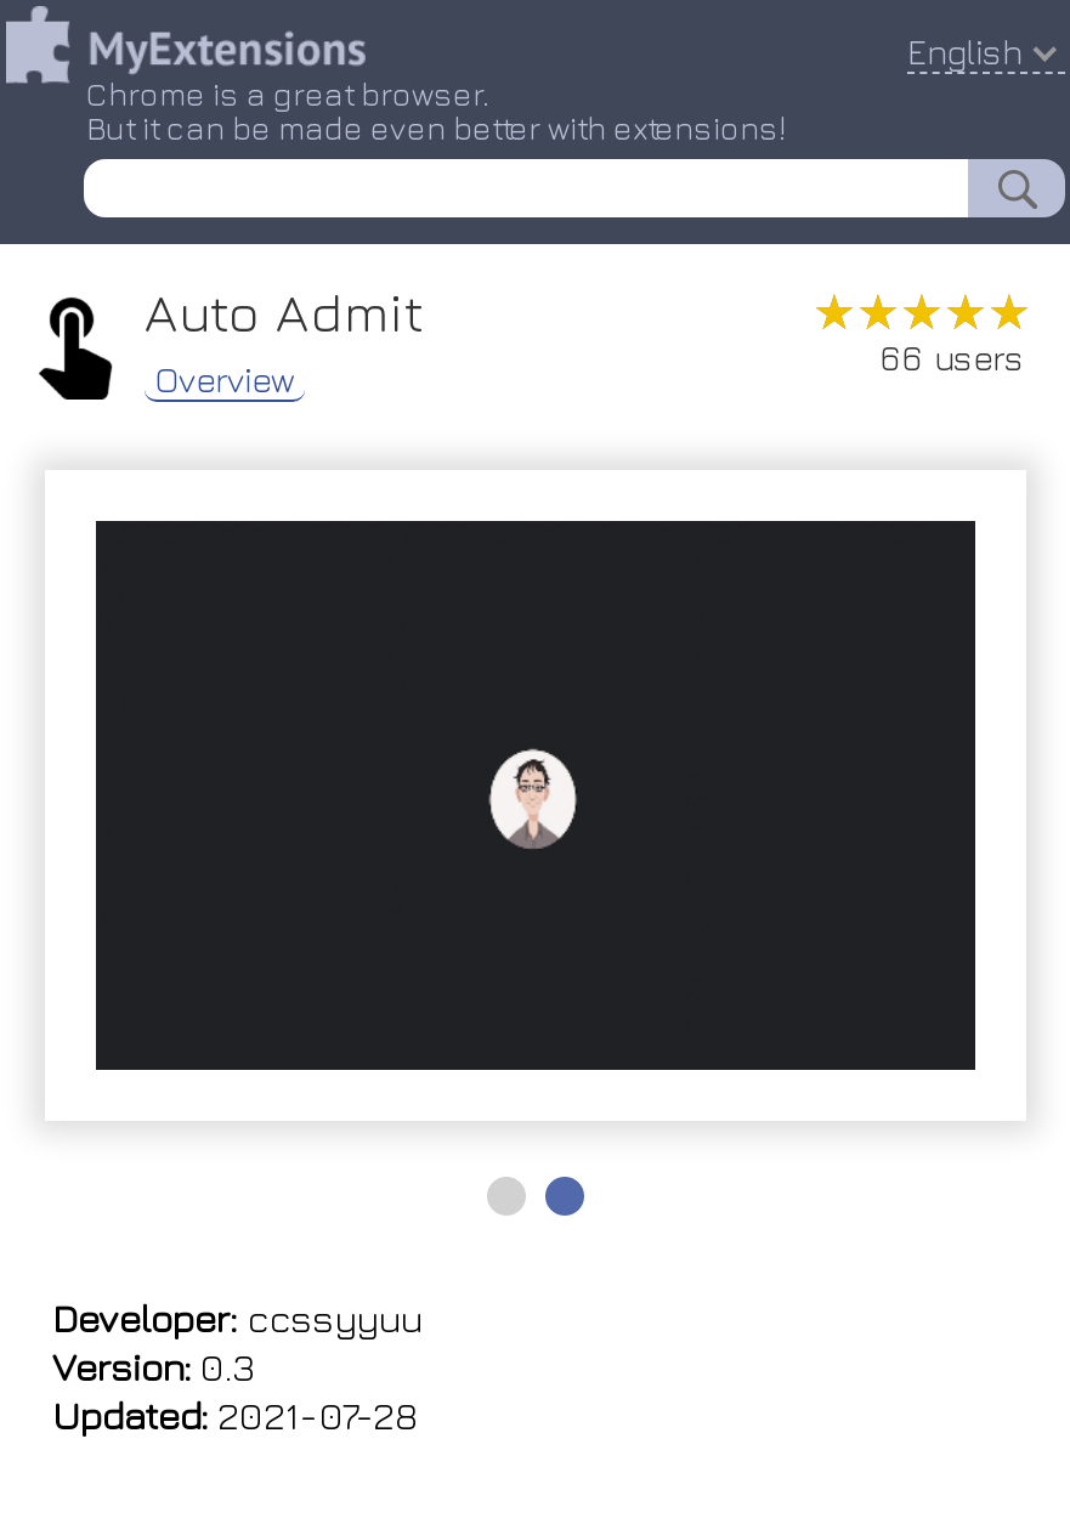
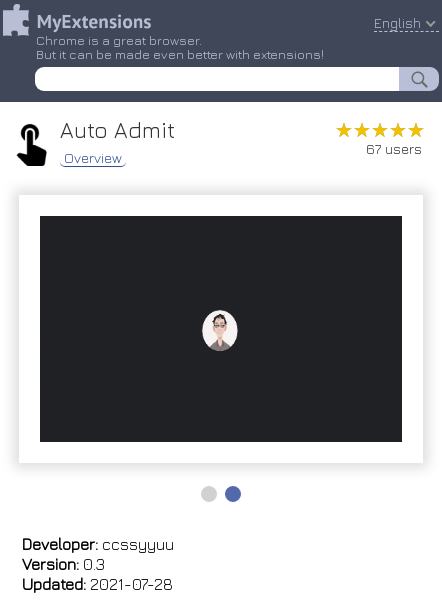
- 66 users
+ 67 users
